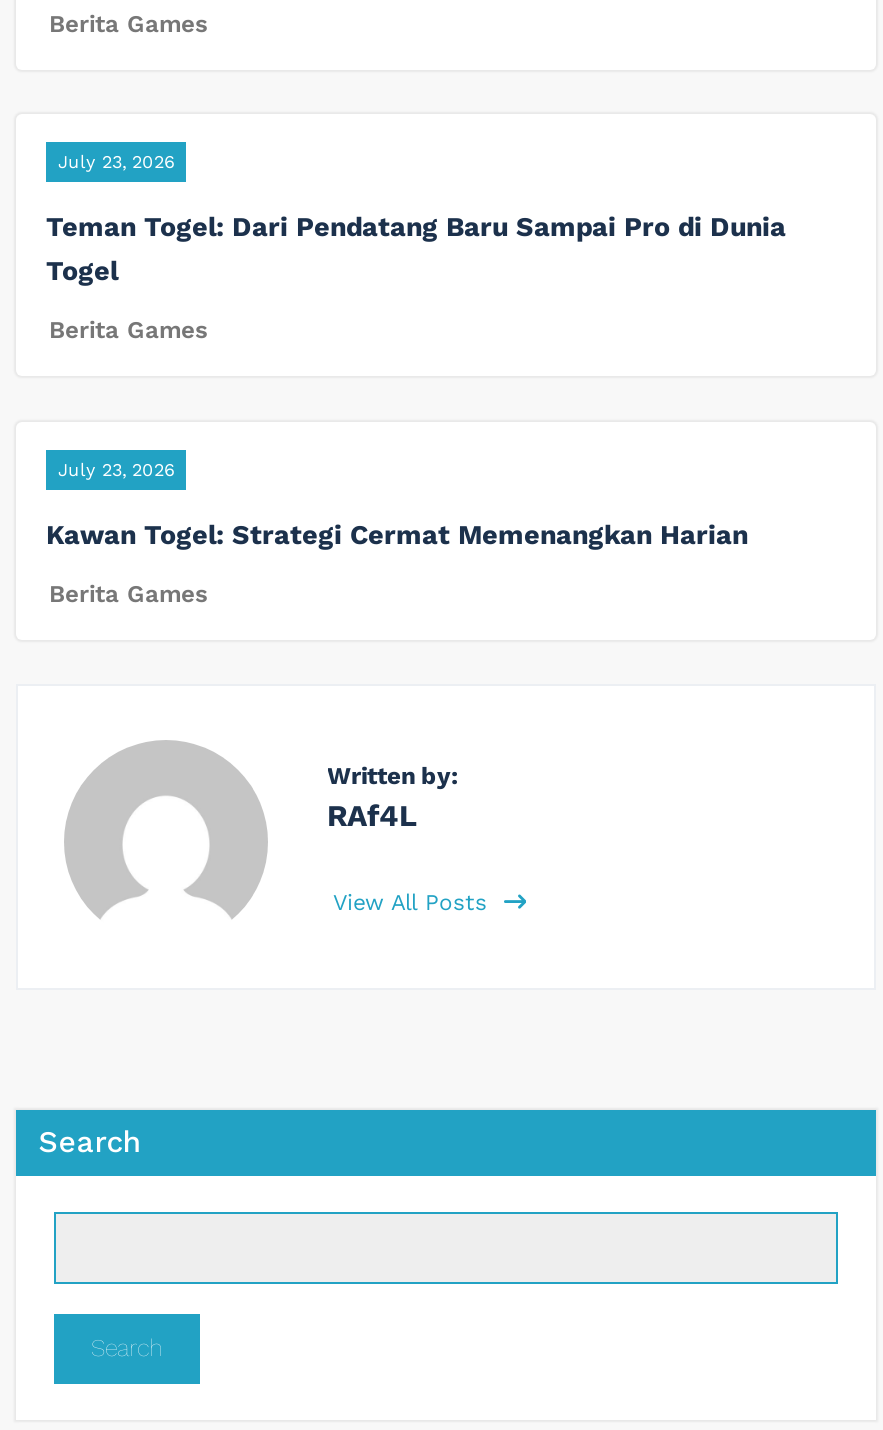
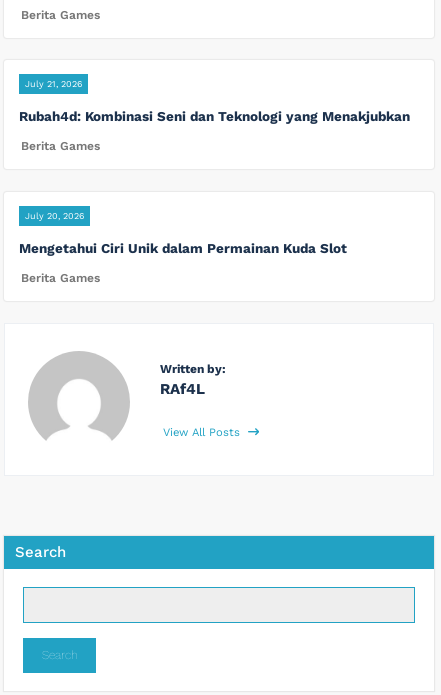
- July 23, 2026
+ July 21, 2026

- Teman Togel: Dari Pendatang Baru Sampai Pro di Dunia
- Togel
+ Rubah4d: Kombinasi Seni dan Teknologi yang Menakjubkan

- July 23, 2026
+ July 20, 2026

- Kawan Togel: Strategi Cermat Memenangkan Harian
+ Mengetahui Ciri Unik dalam Permainan Kuda Slot
